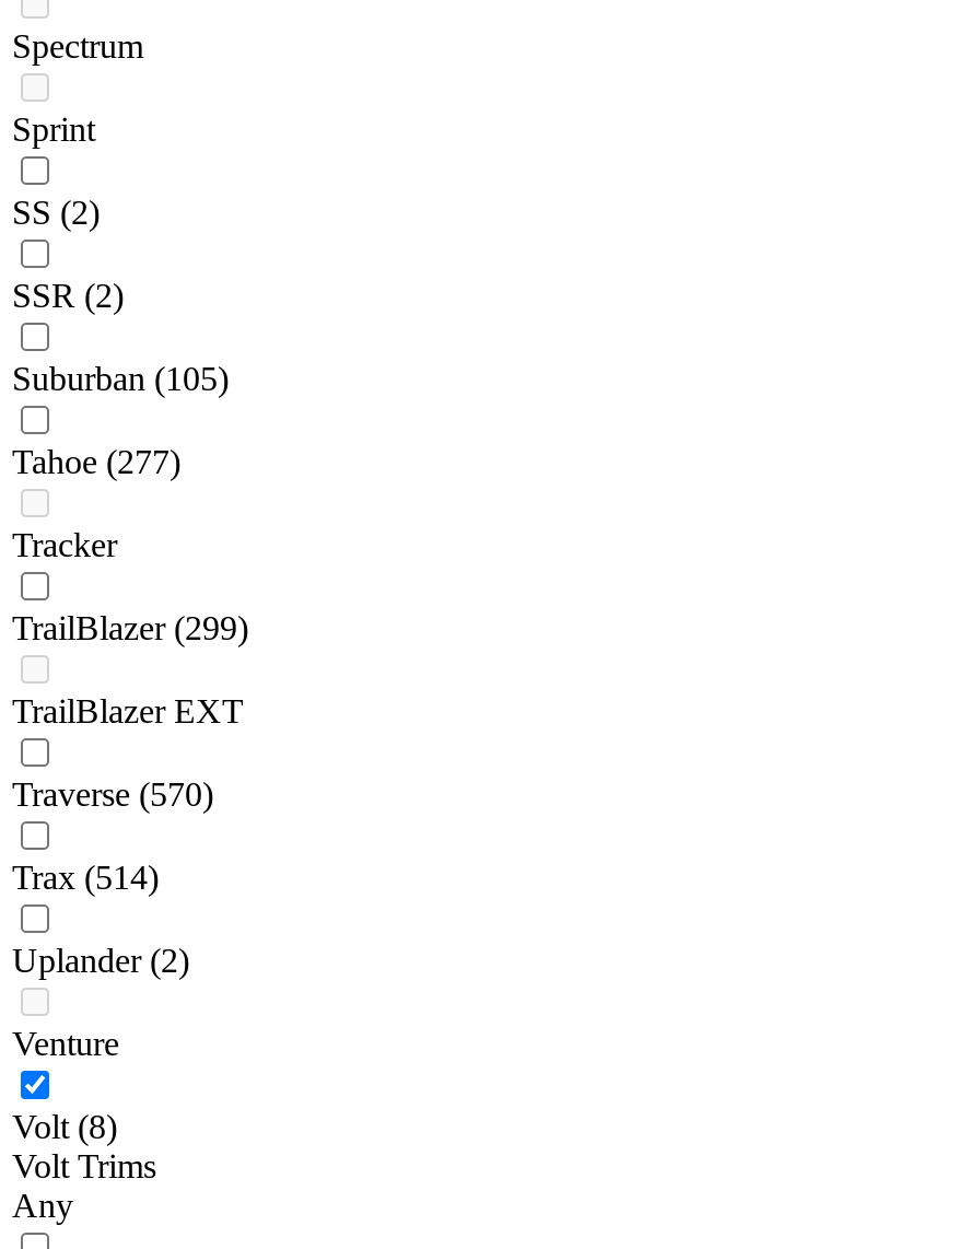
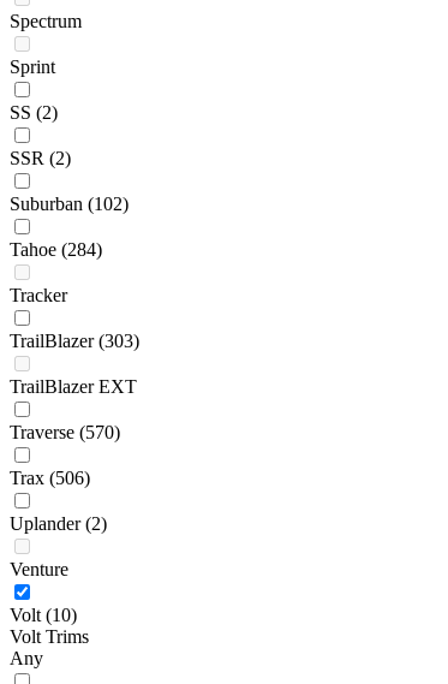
- Suburban (105)
+ Suburban (102)

- Tahoe (277)
+ Tahoe (284)

- TrailBlazer (299)
+ TrailBlazer (303)

- Trax (514)
+ Trax (506)

- Volt (8)
+ Volt (10)
